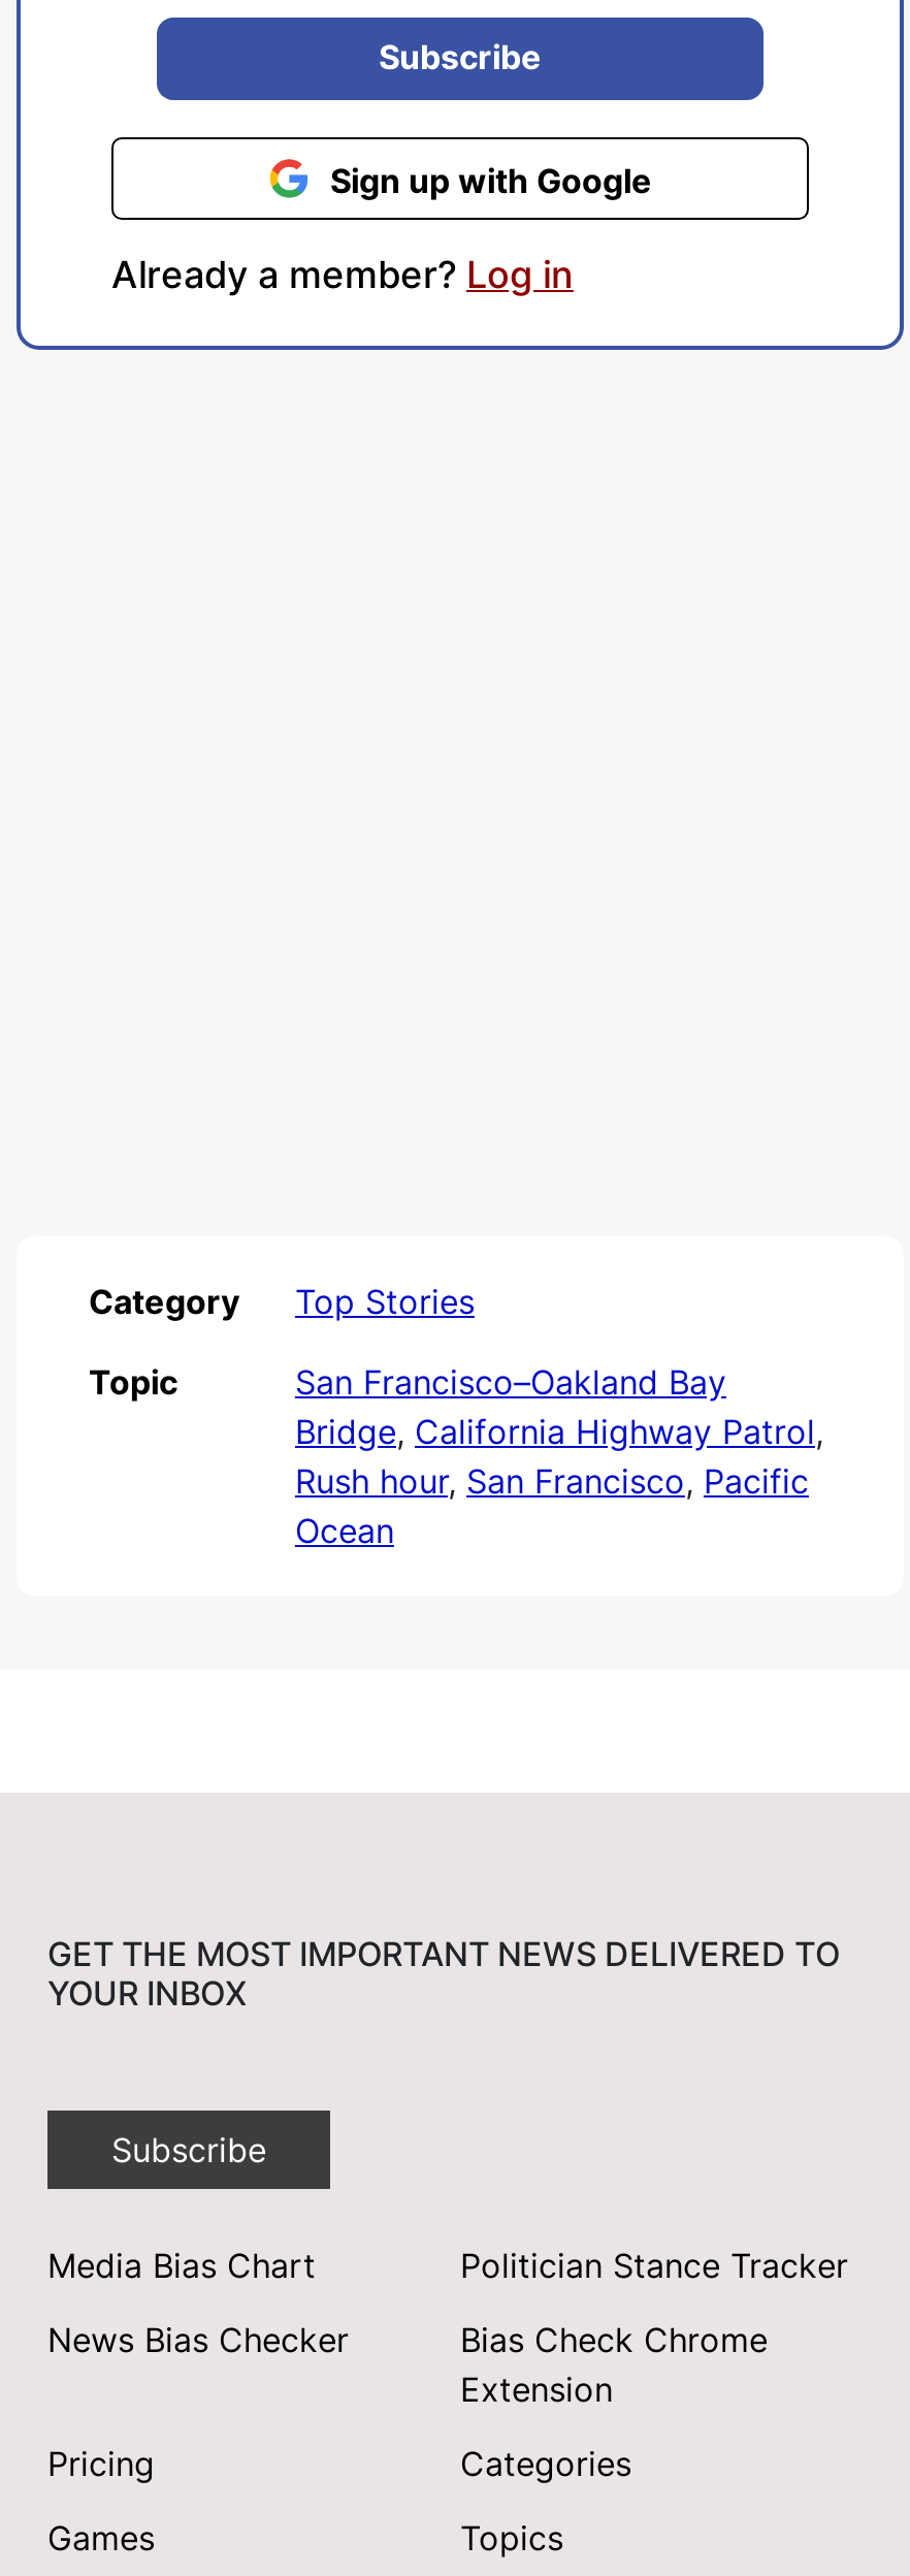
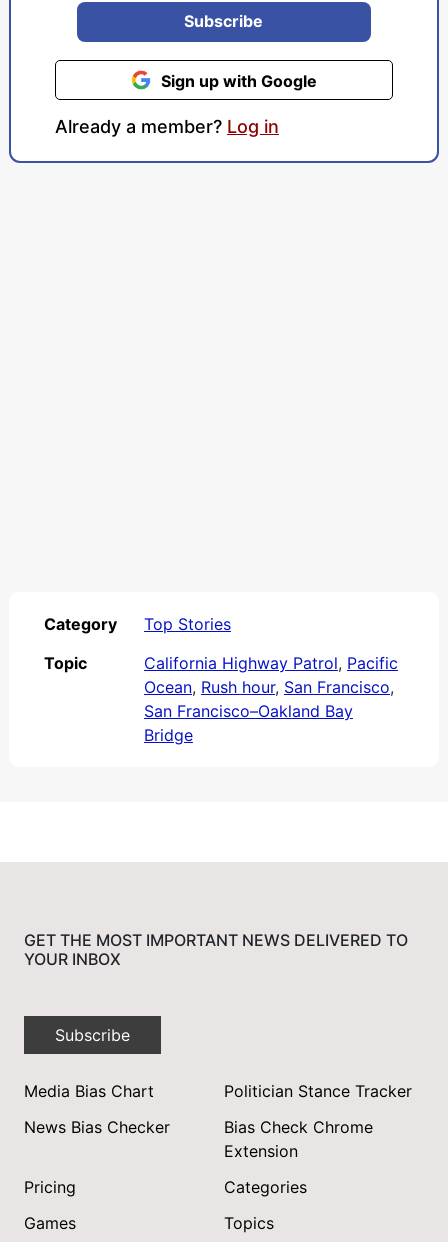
moved down: San Francisco–Oakland Bay

+ California Highway Patrol, Pacific
+ Ocean, Rush hour, San Francisco,

- Bridge, California Highway Patrol,
- Rush hour, San Francisco, Pacific
- Ocean
+ Bridge
